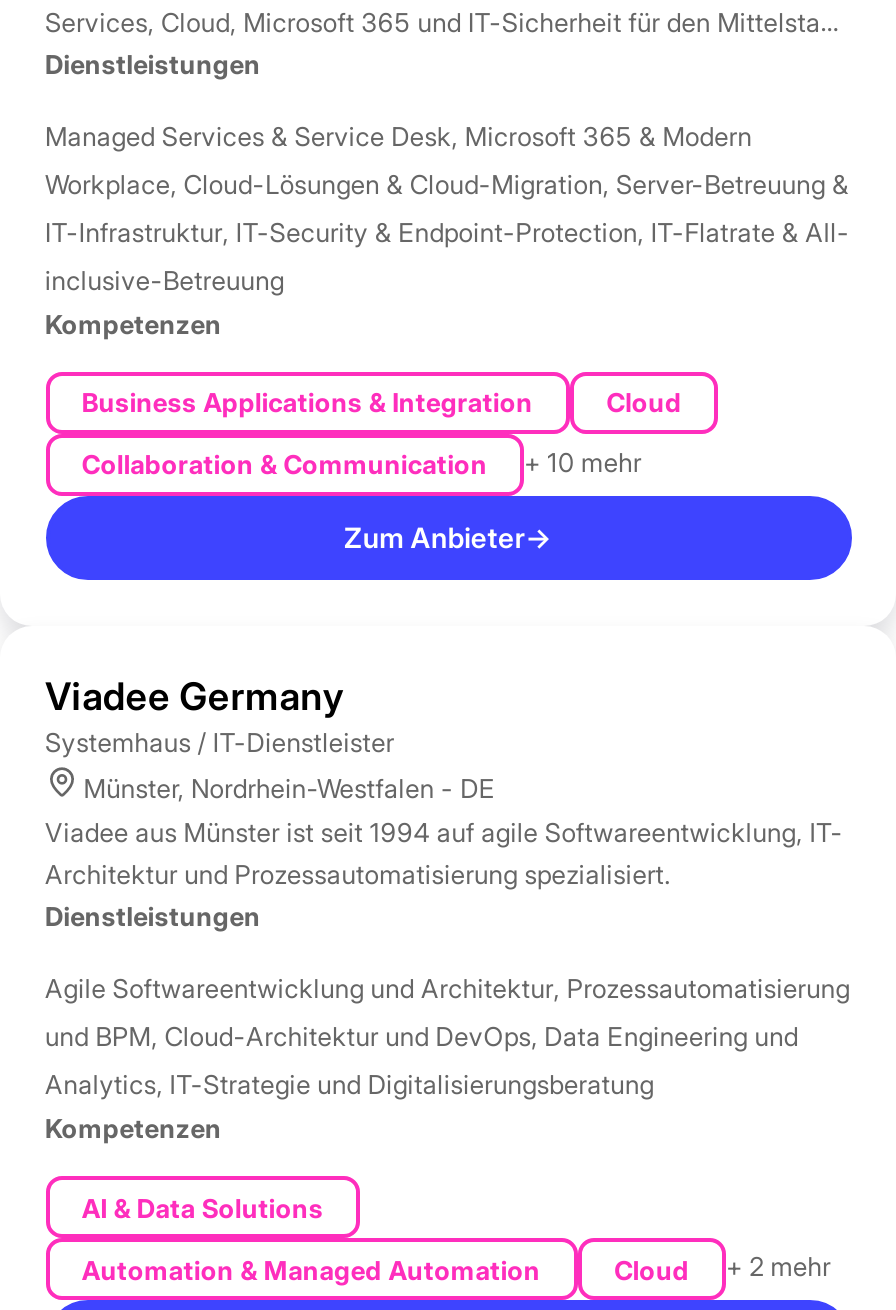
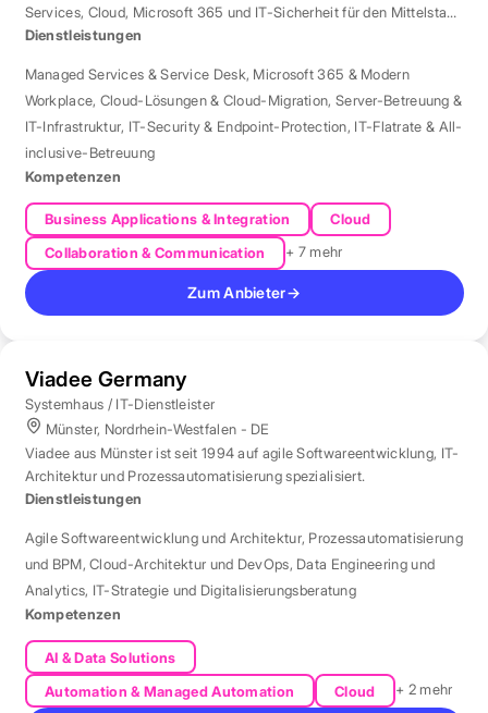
- Collaboration & Communication + 10 mehr
+ Collaboration & Communication + 7 mehr
